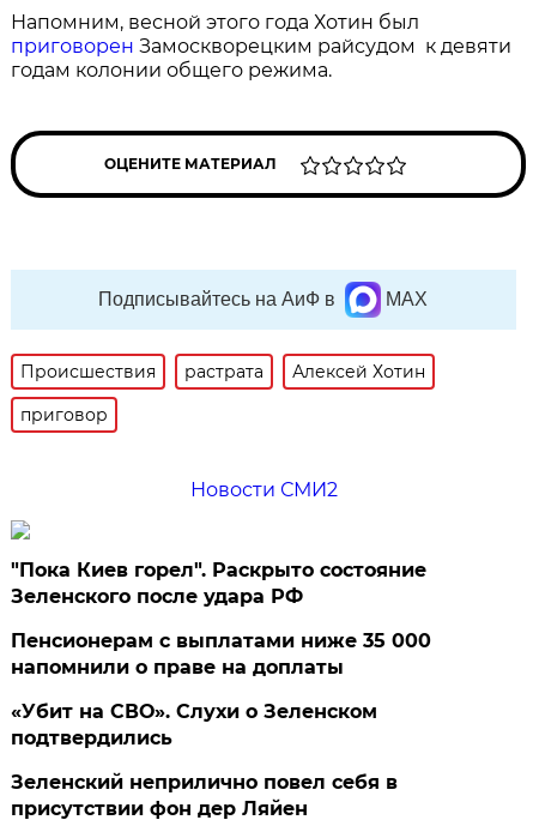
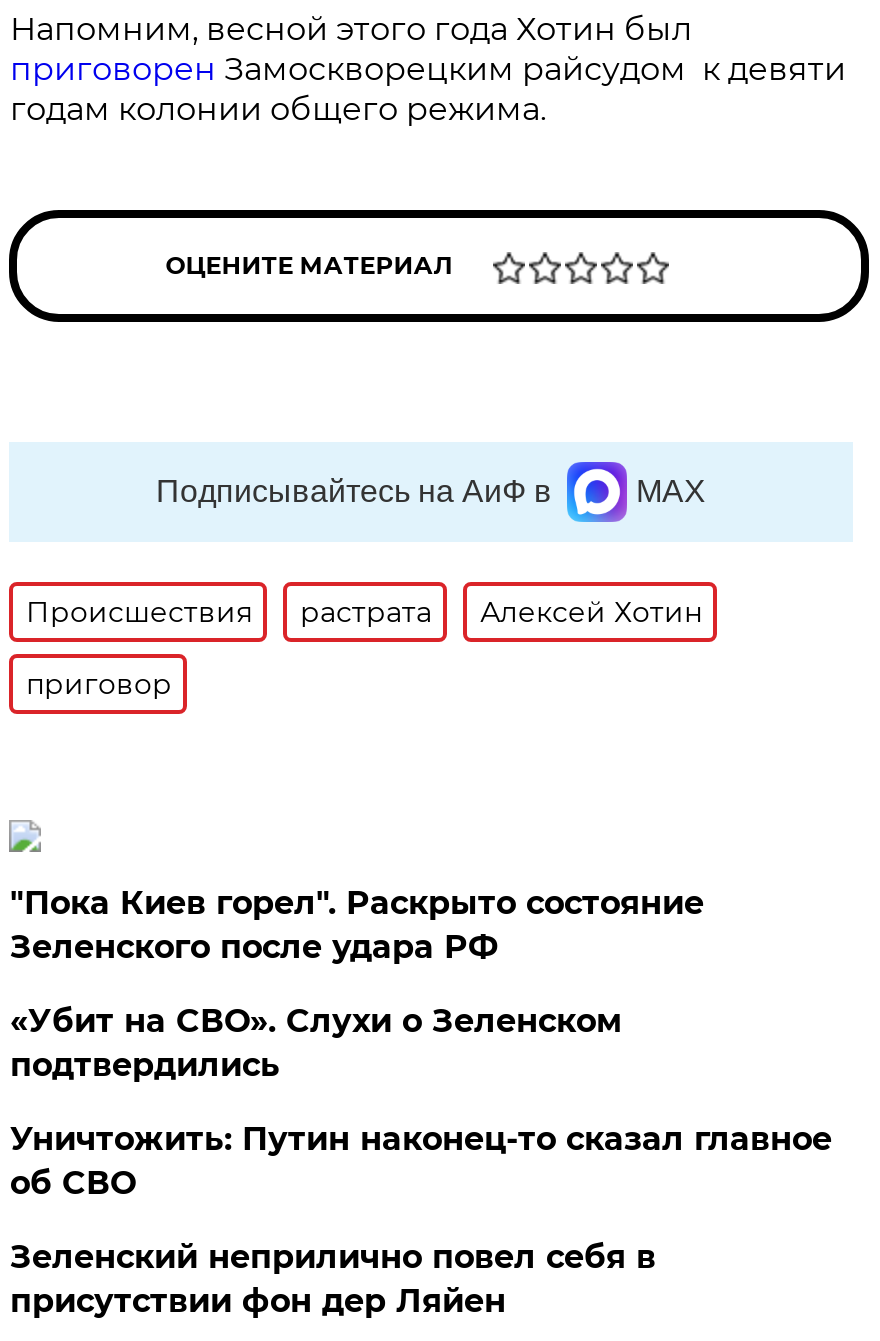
- Новости СМИ2

- Пенсионерам с выплатами ниже 35 000
- напомнили о праве на доплаты

moved up: «Убит на СВО». Слухи о Зеленском | подтвердились

+ Уничтожить: Путин наконец-то сказал главное
+ об СВО
